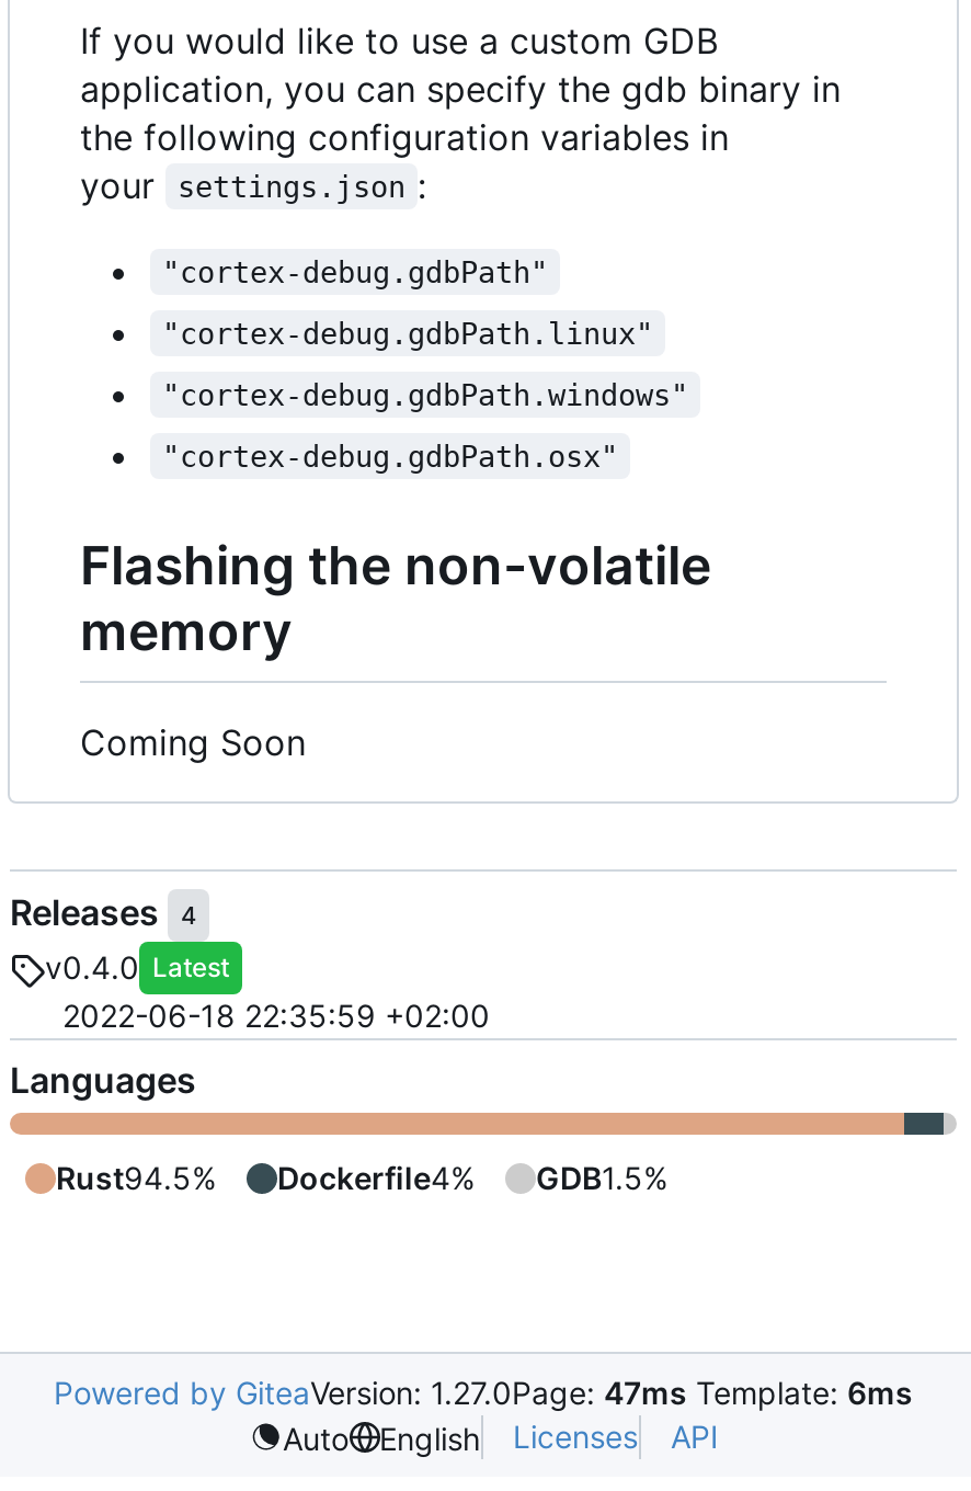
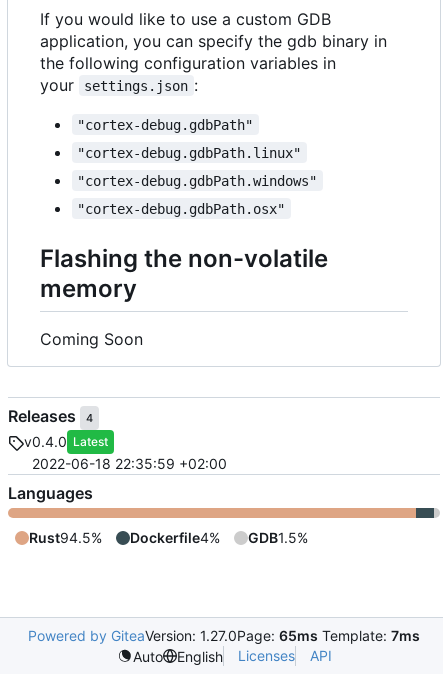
- Powered by GiteaVersion: 1.27.0Page: 47ms Template: 6ms
+ Powered by GiteaVersion: 1.27.0Page: 65ms Template: 7ms
